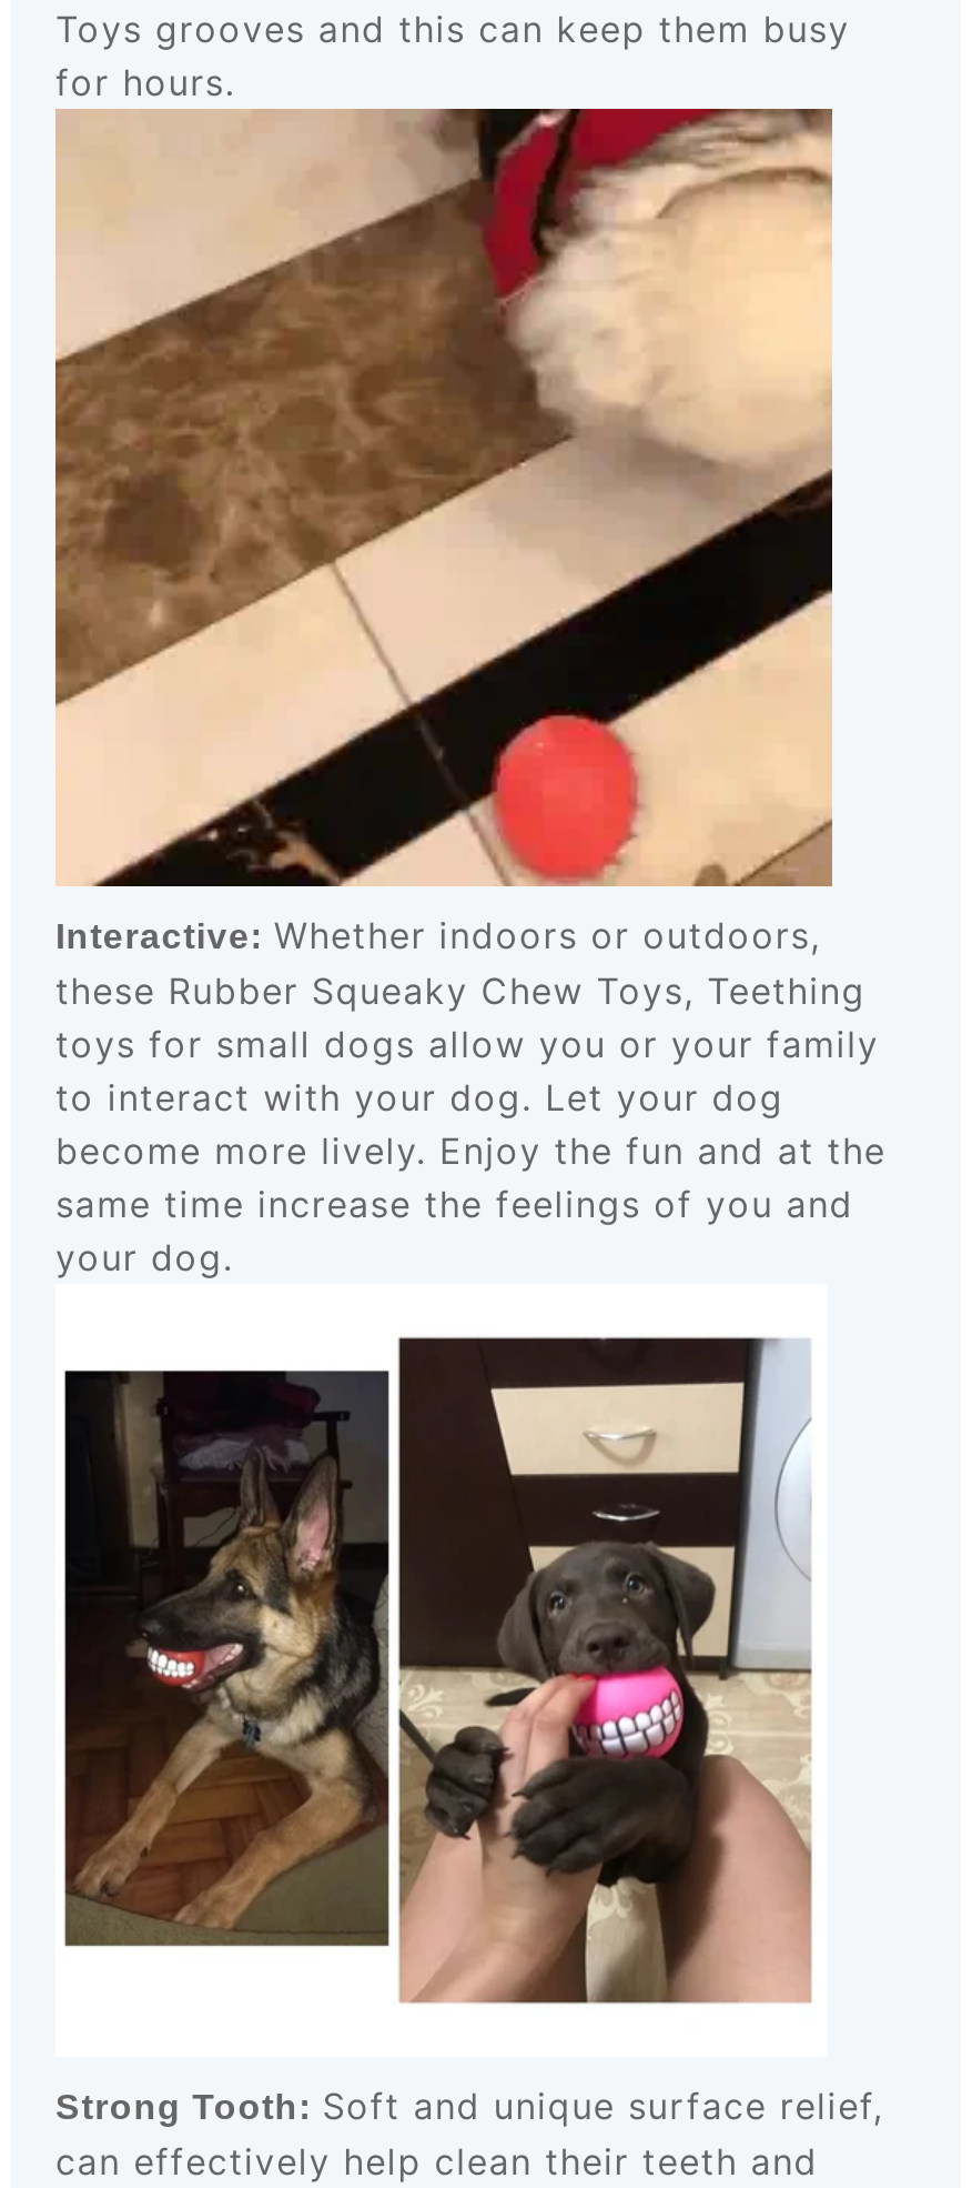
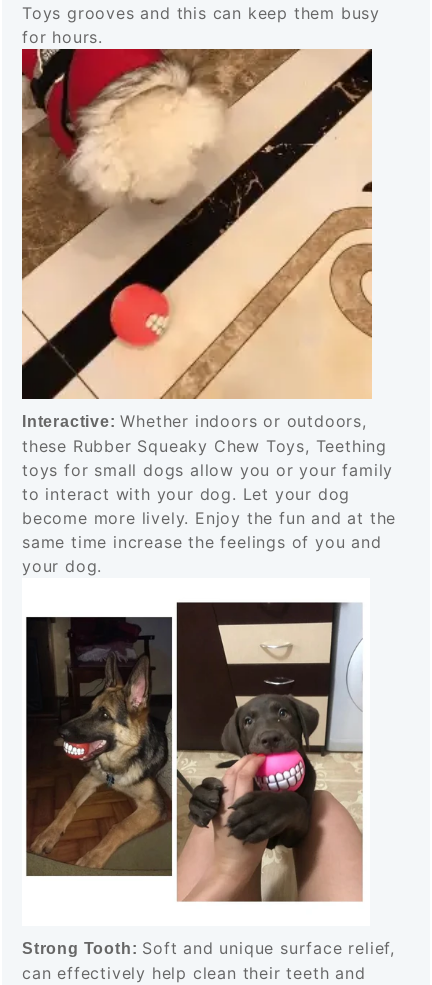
- [image]
+ [image]
